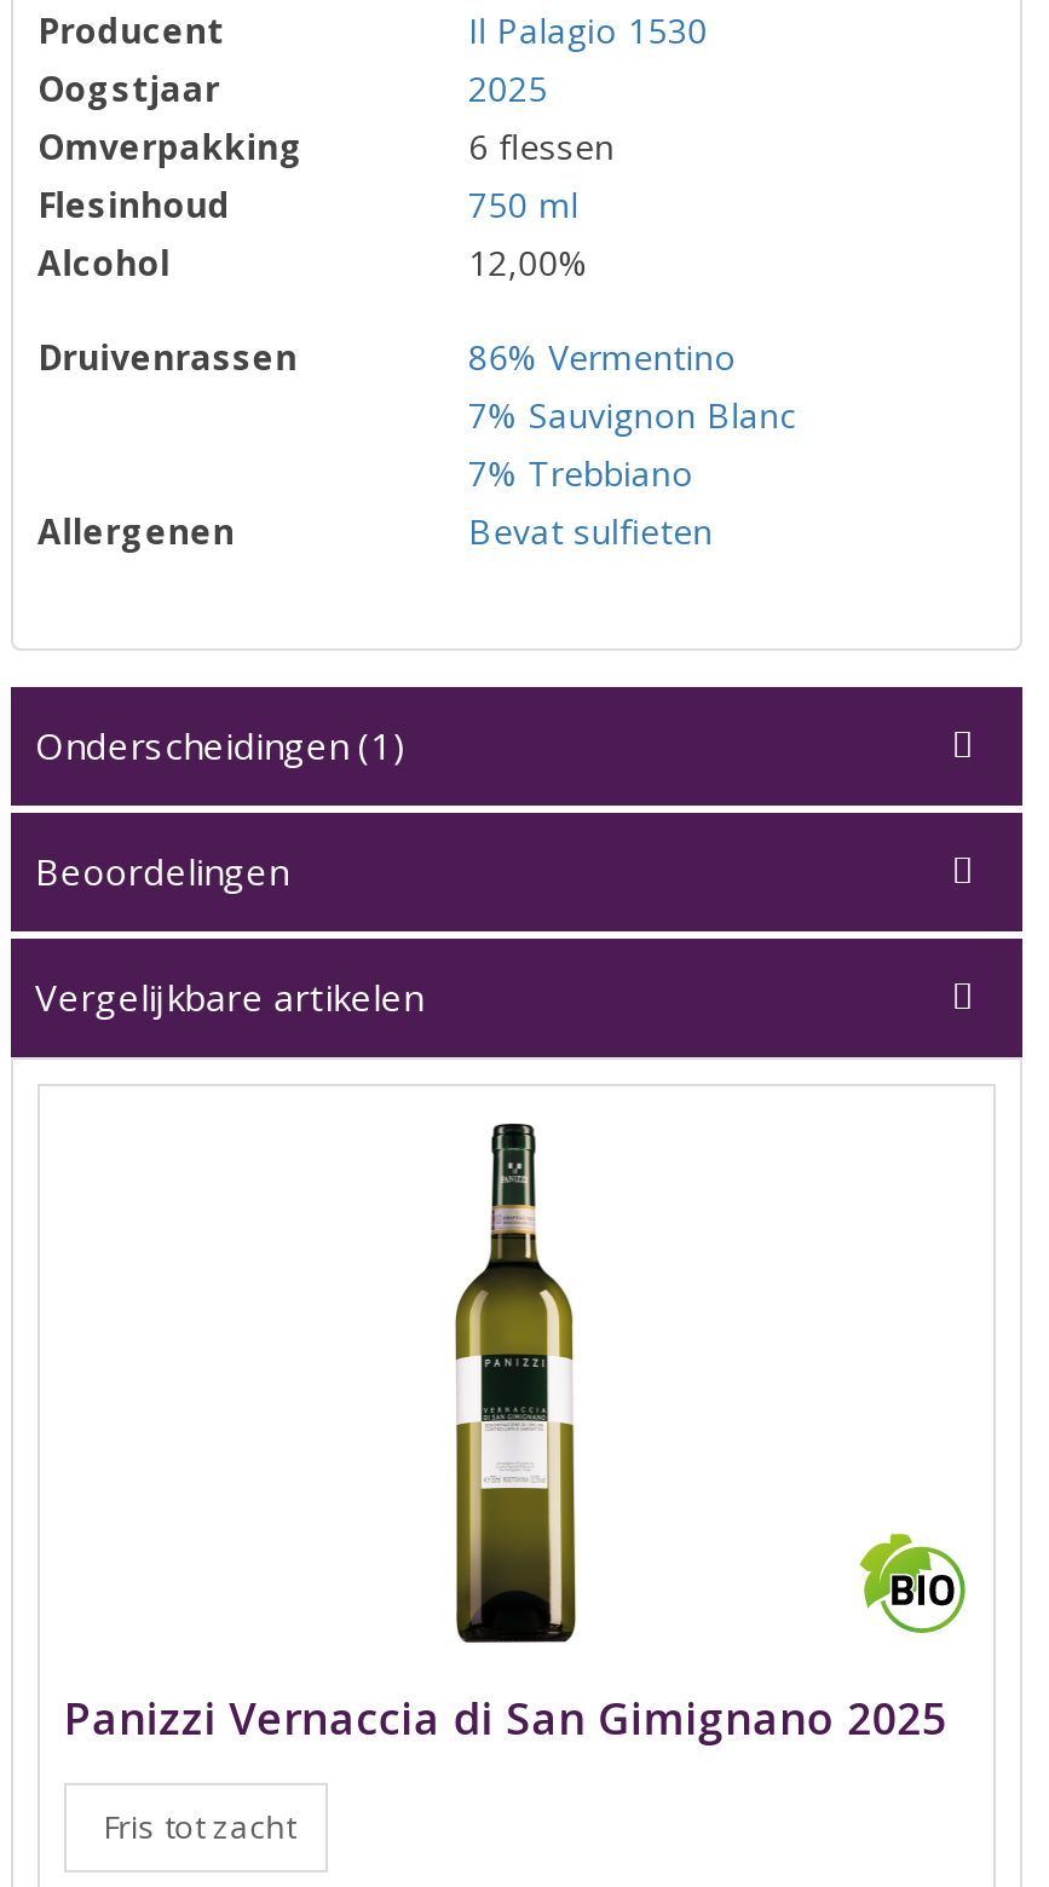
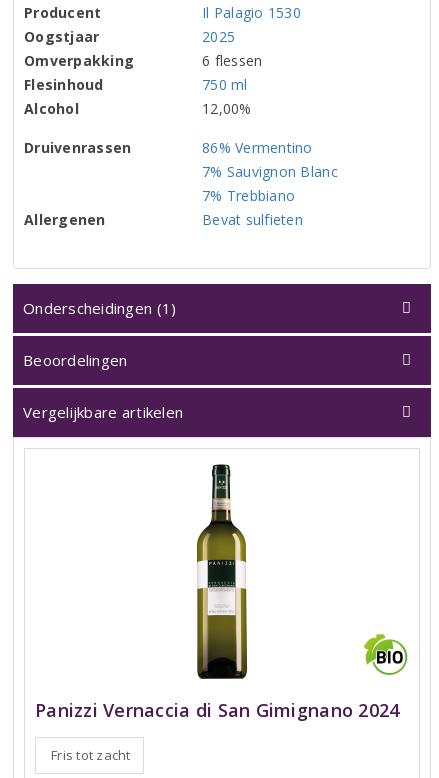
- Panizzi Vernaccia di San Gimignano 2025
+ Panizzi Vernaccia di San Gimignano 2024
